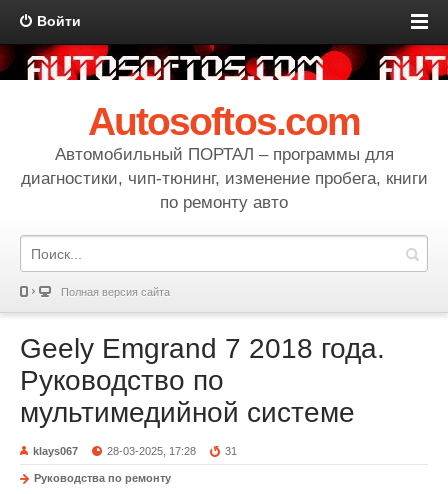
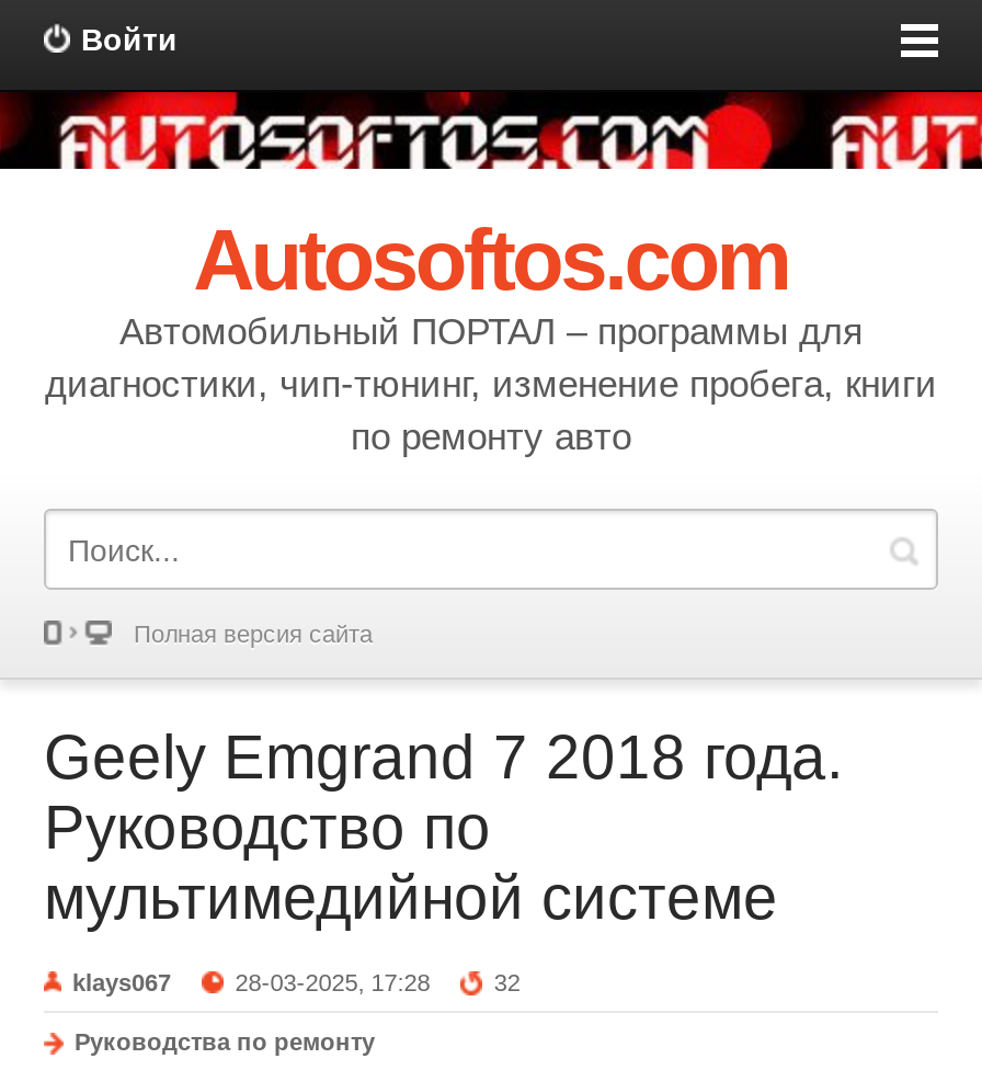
- 31
+ 32
